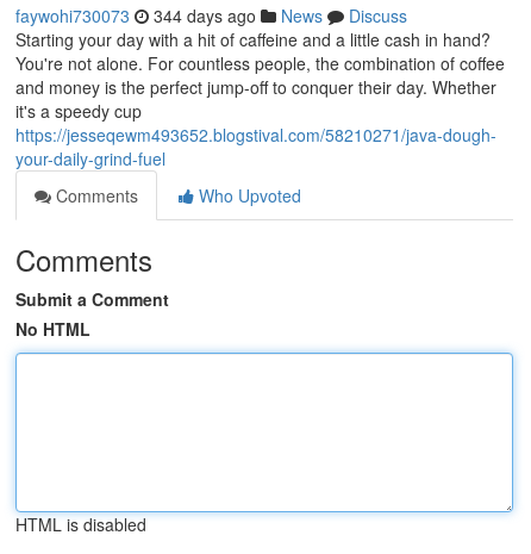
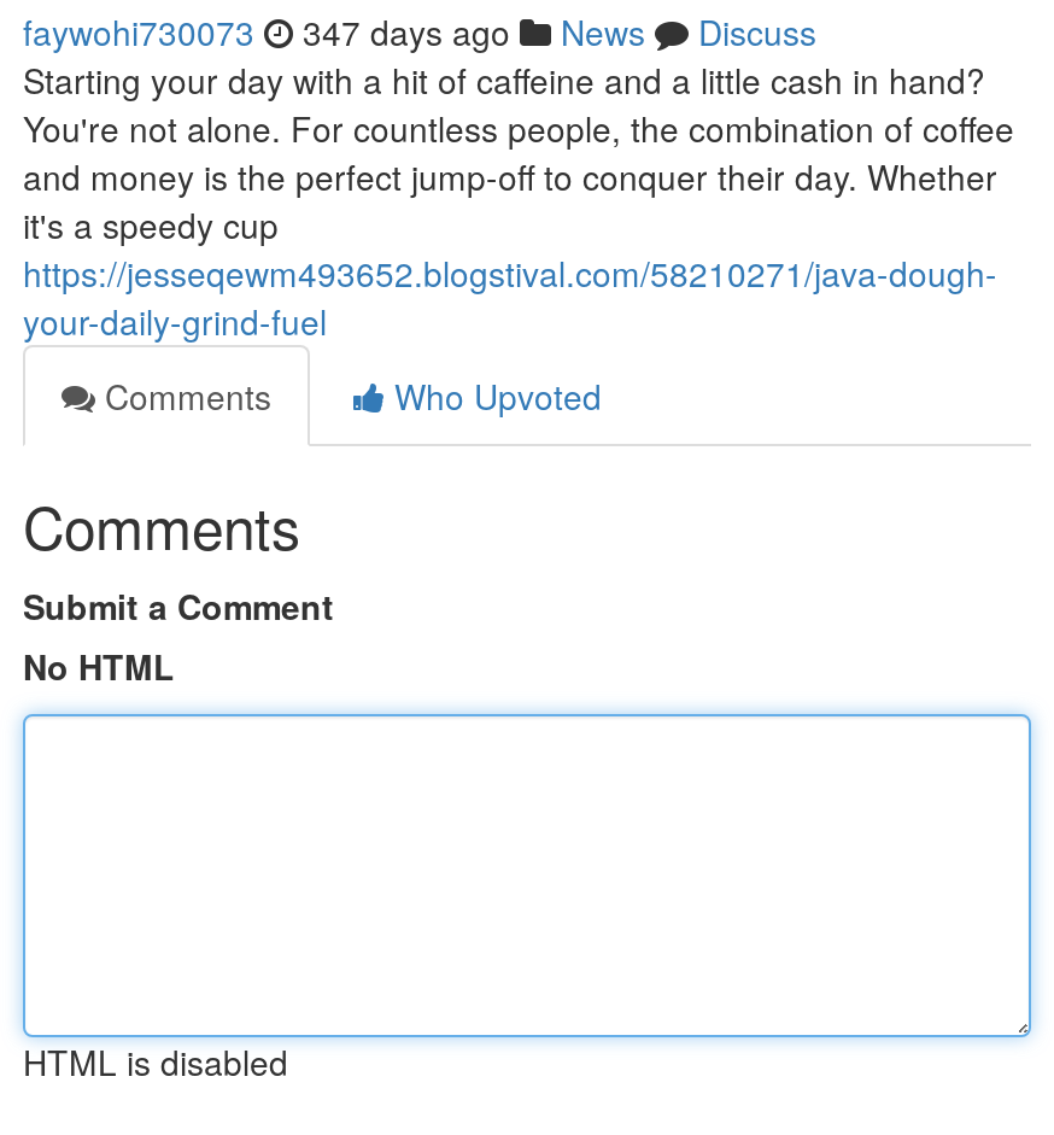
- faywohi730073 344 days ago News Discuss
+ faywohi730073 347 days ago News Discuss
